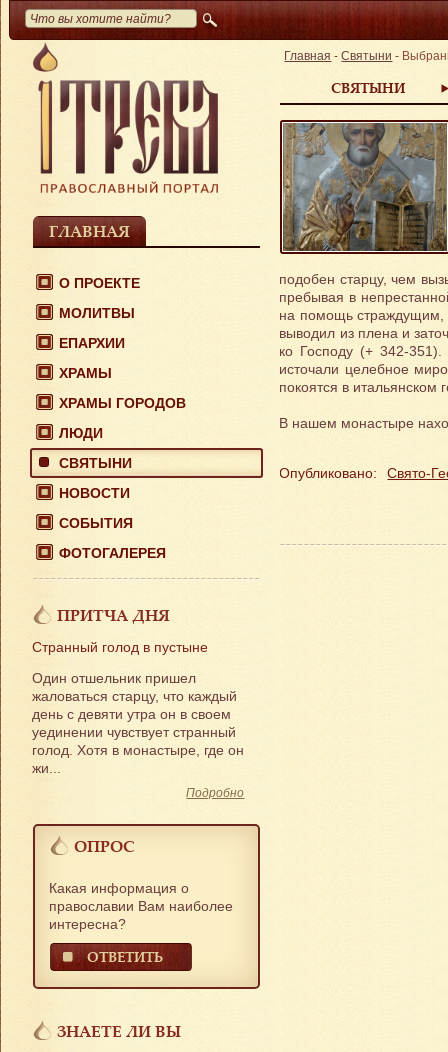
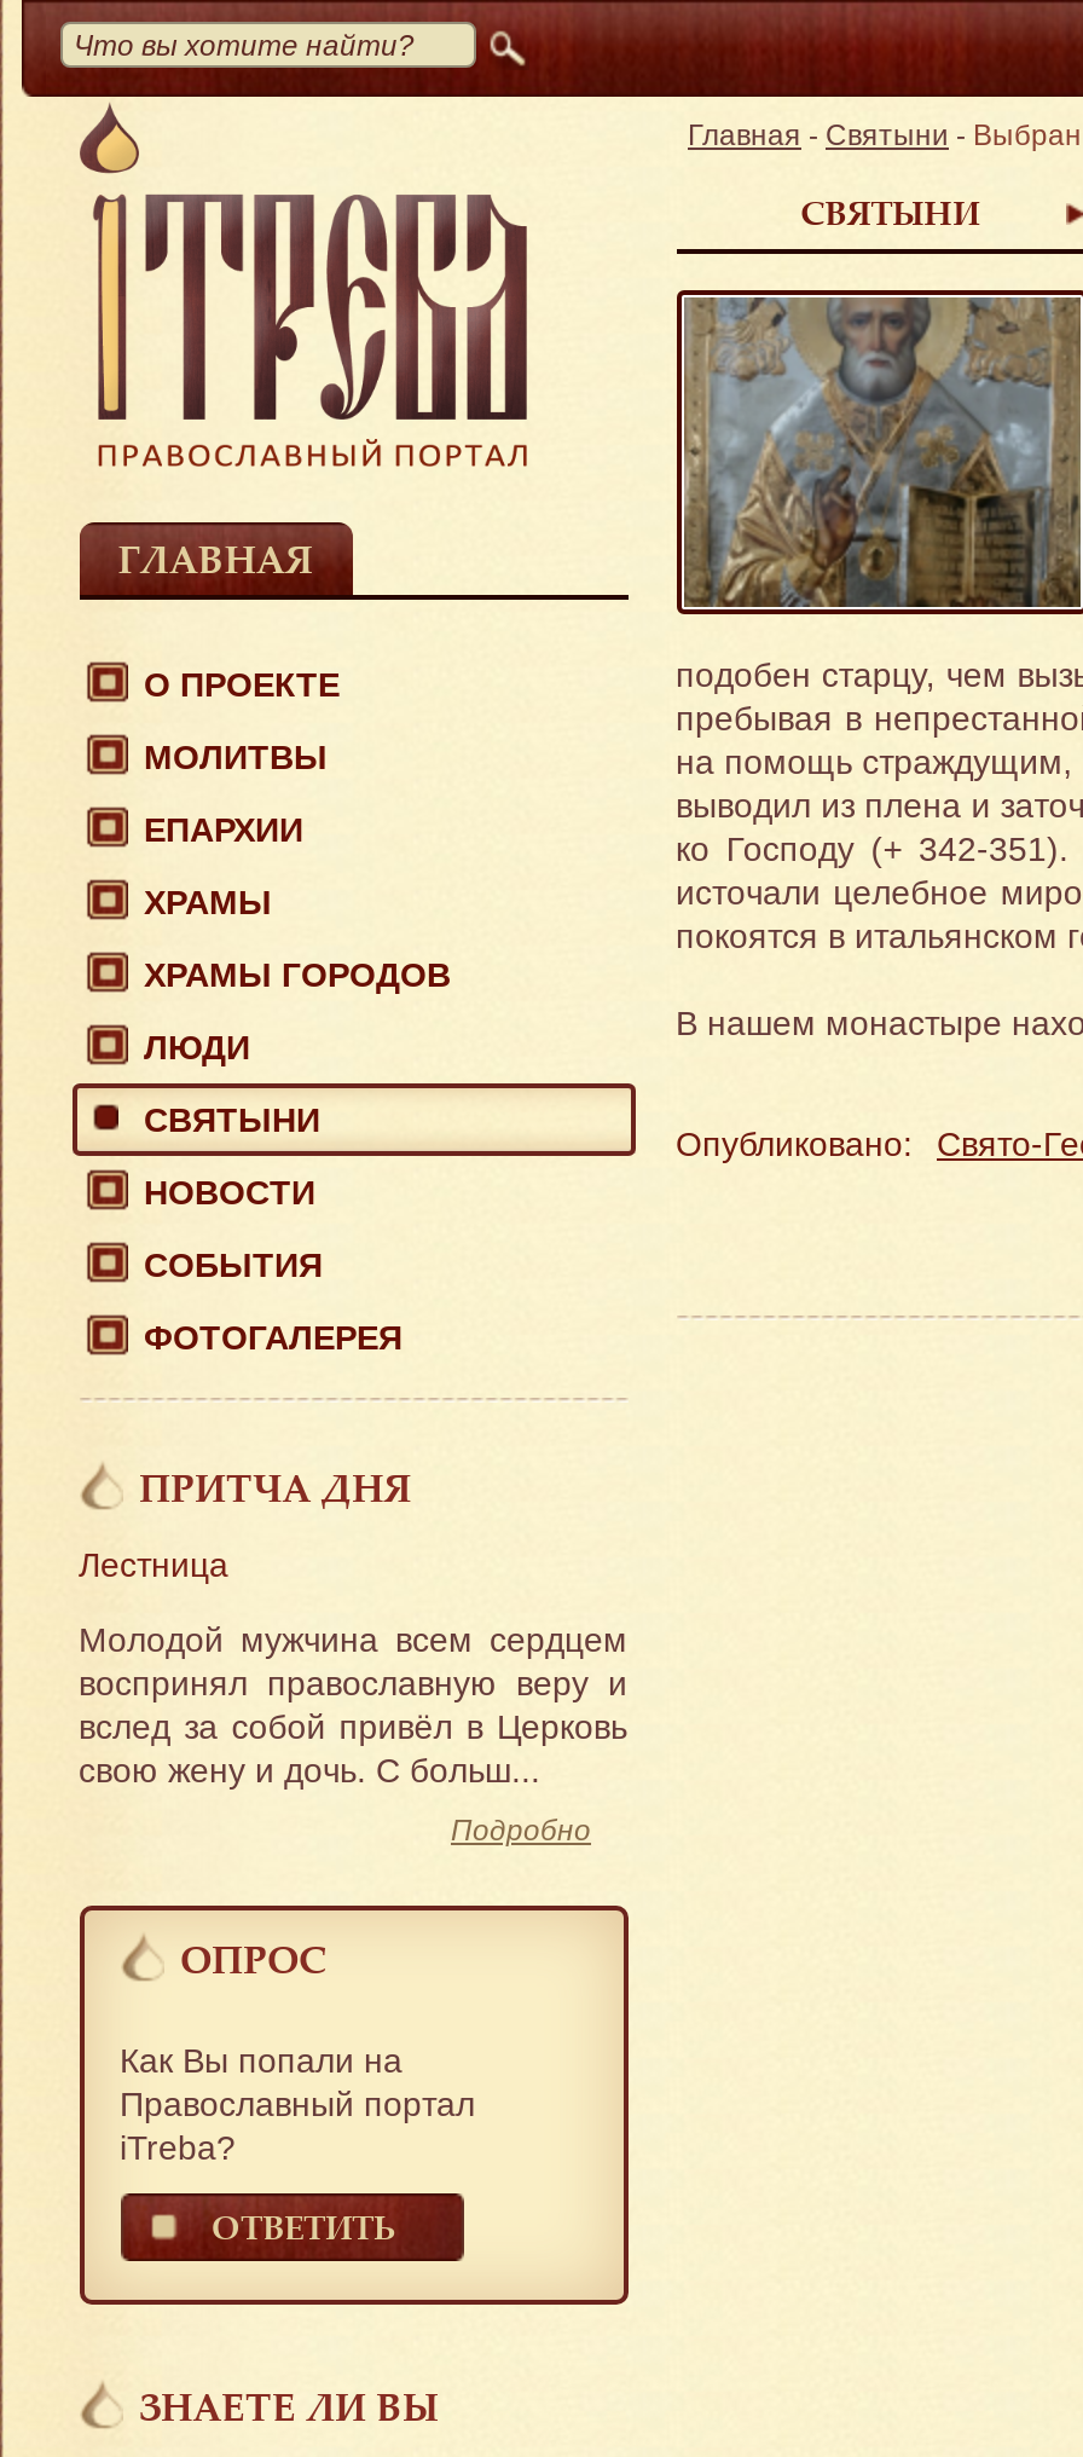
- Странный голод в пустыне
+ Лестница

- Один отшельник пришел
- жаловаться старцу, что каждый
- день с девяти утра он в своем
- уединении чувствует странный
- голод. Хотя в монастыре, где он
- жи...
+ Молодой мужчина всем сердцем
+ воспринял православную веру и
+ вслед за собой привёл в Церковь
+ свою жену и дочь. С больш...

- Какая информация о
- православии Вам наиболее
- интересна?
+ Как Вы попали на
+ Православный портал
+ iTreba?
